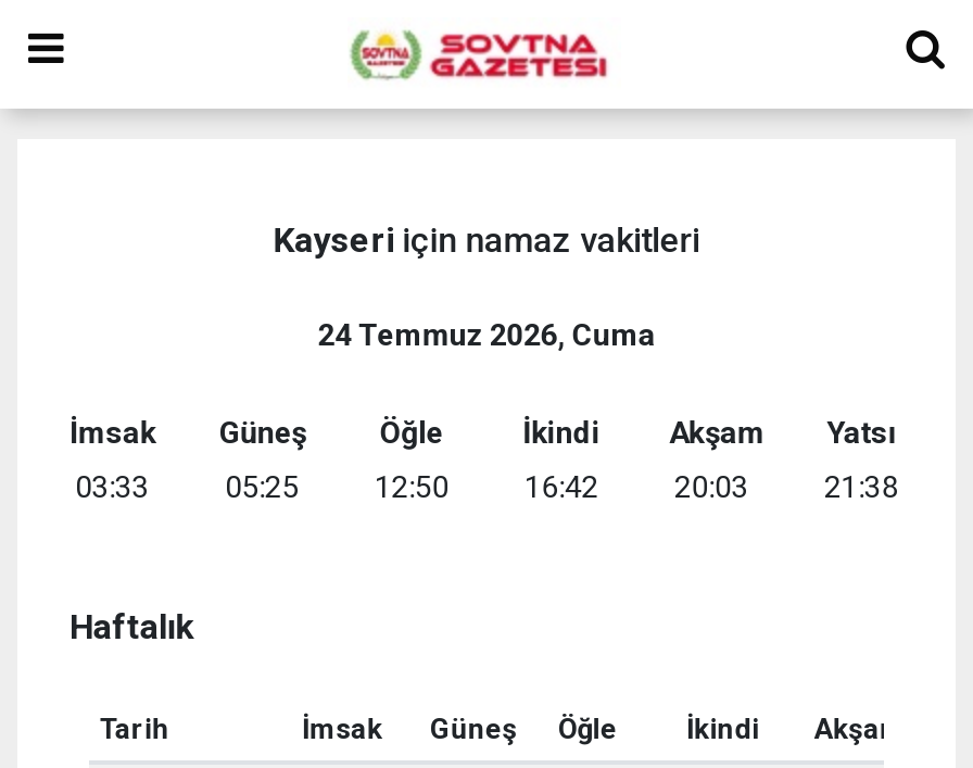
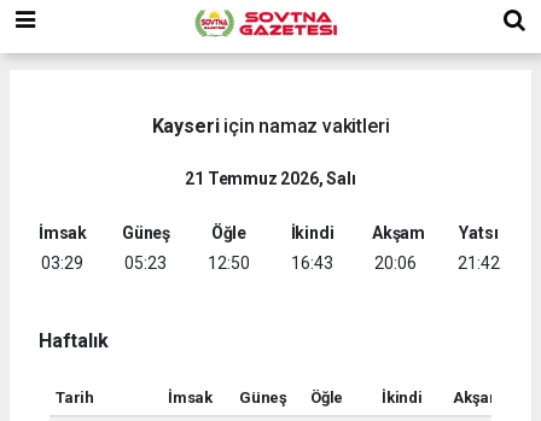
- 24 Temmuz 2026, Cuma
+ 21 Temmuz 2026, Salı

- 03:33
+ 03:29

- 05:25
+ 05:23

- 16:42
+ 16:43

- 20:03
+ 20:06

- 21:38
+ 21:42
